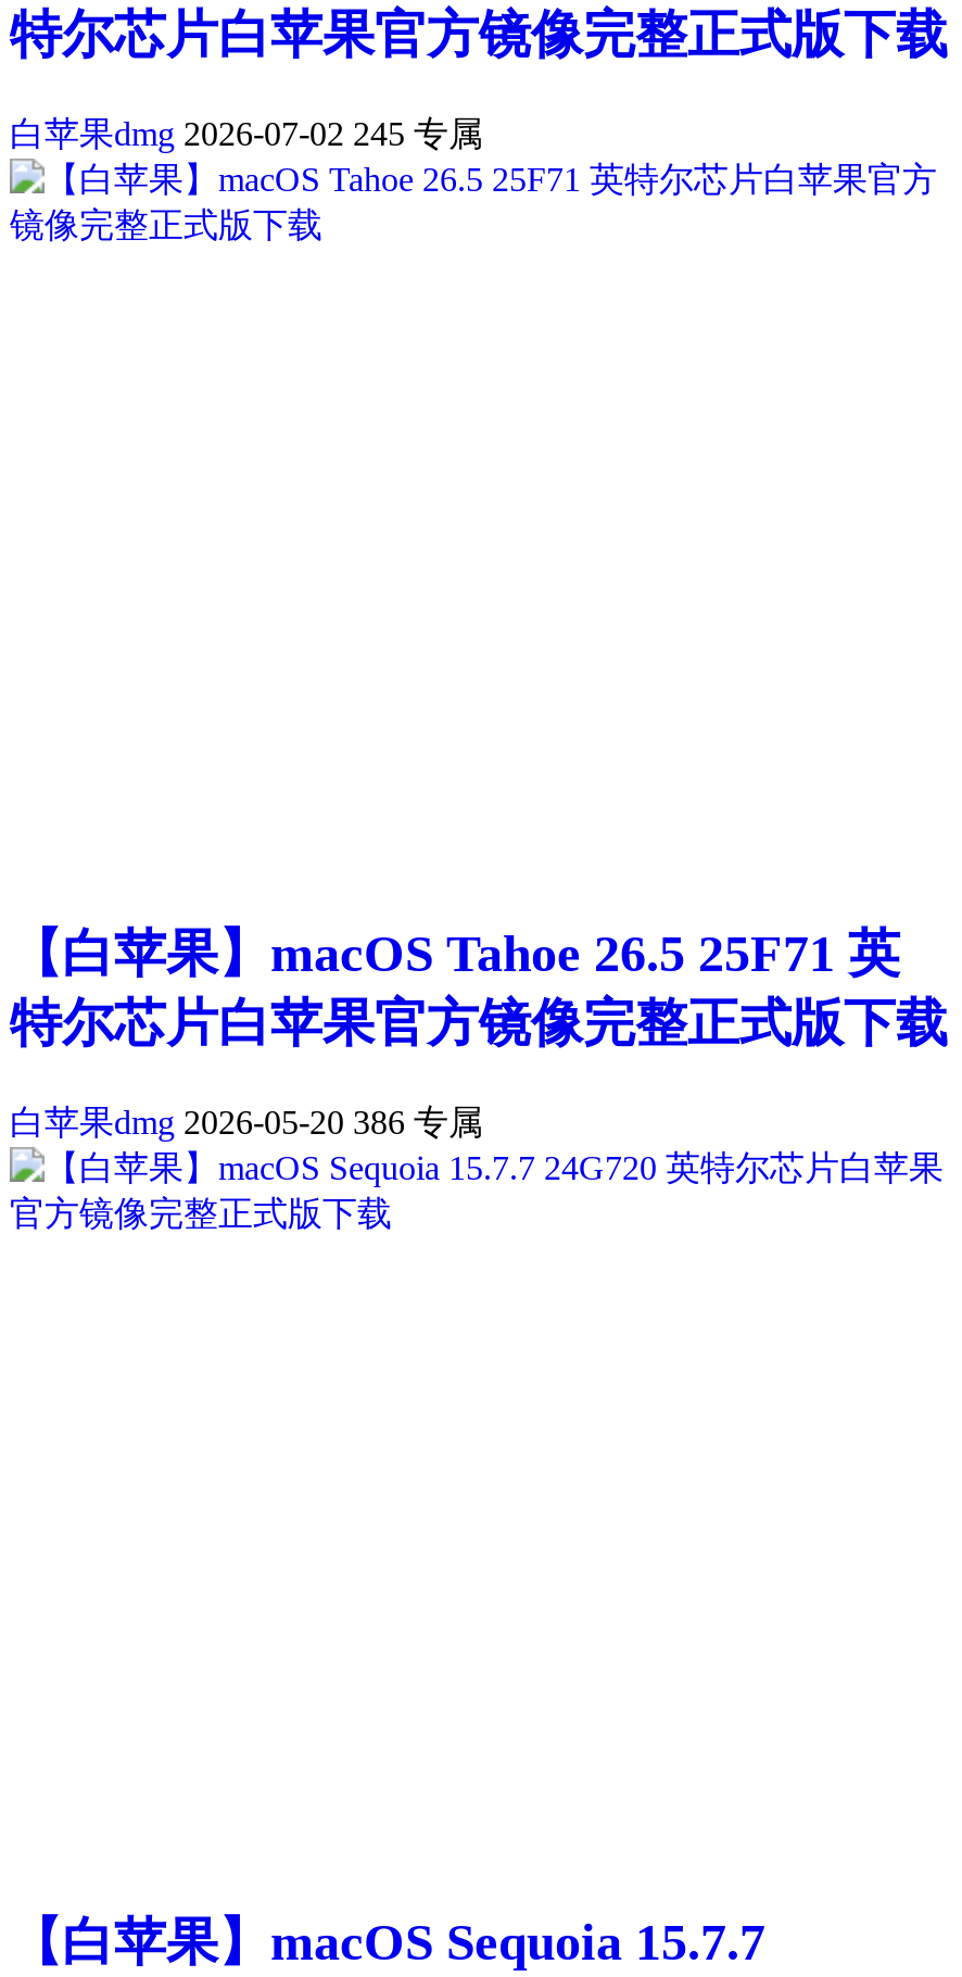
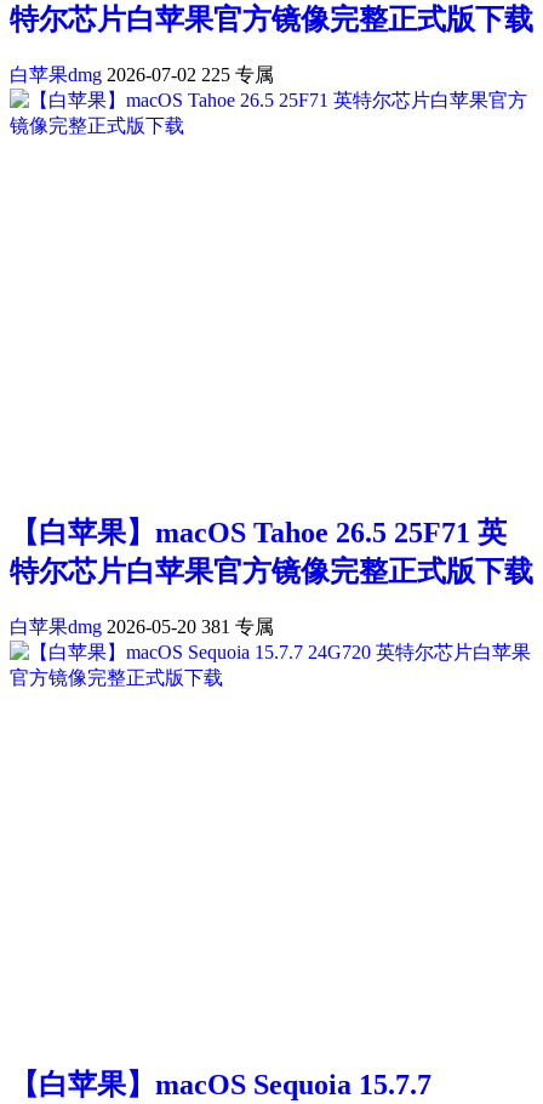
- 白苹果dmg 2026-07-02 245 专属
+ 白苹果dmg 2026-07-02 225 专属

- 白苹果dmg 2026-05-20 386 专属
+ 白苹果dmg 2026-05-20 381 专属
